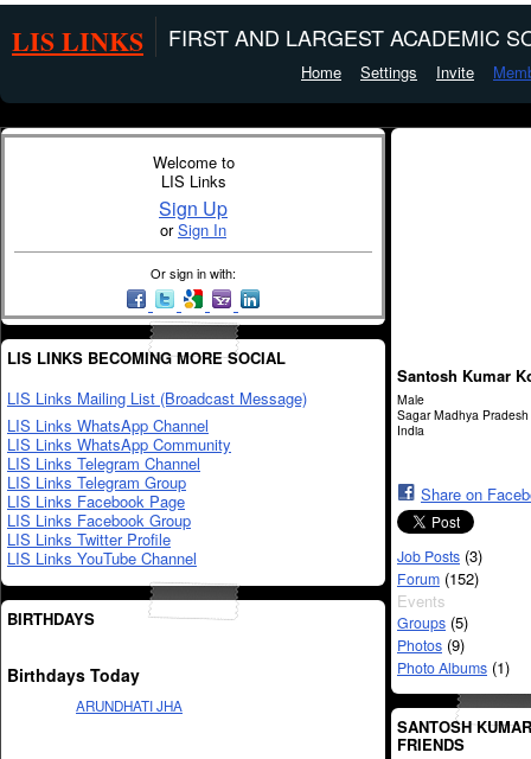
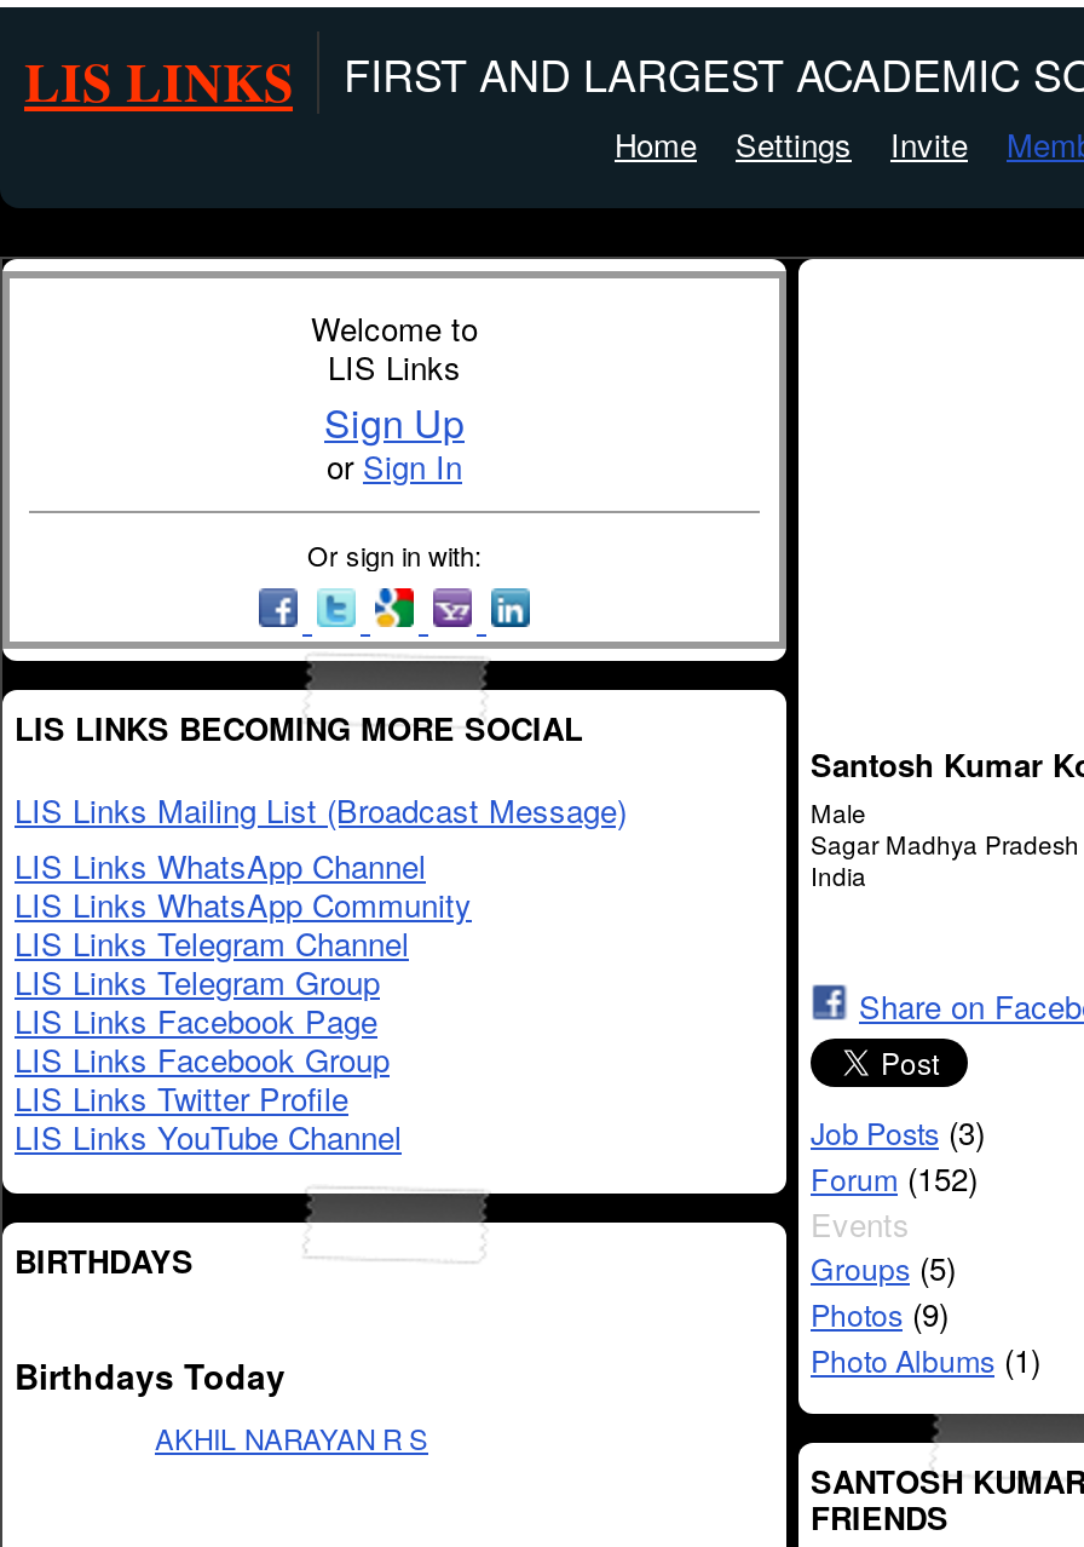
- ARUNDHATI JHA
+ AKHIL NARAYAN R S
